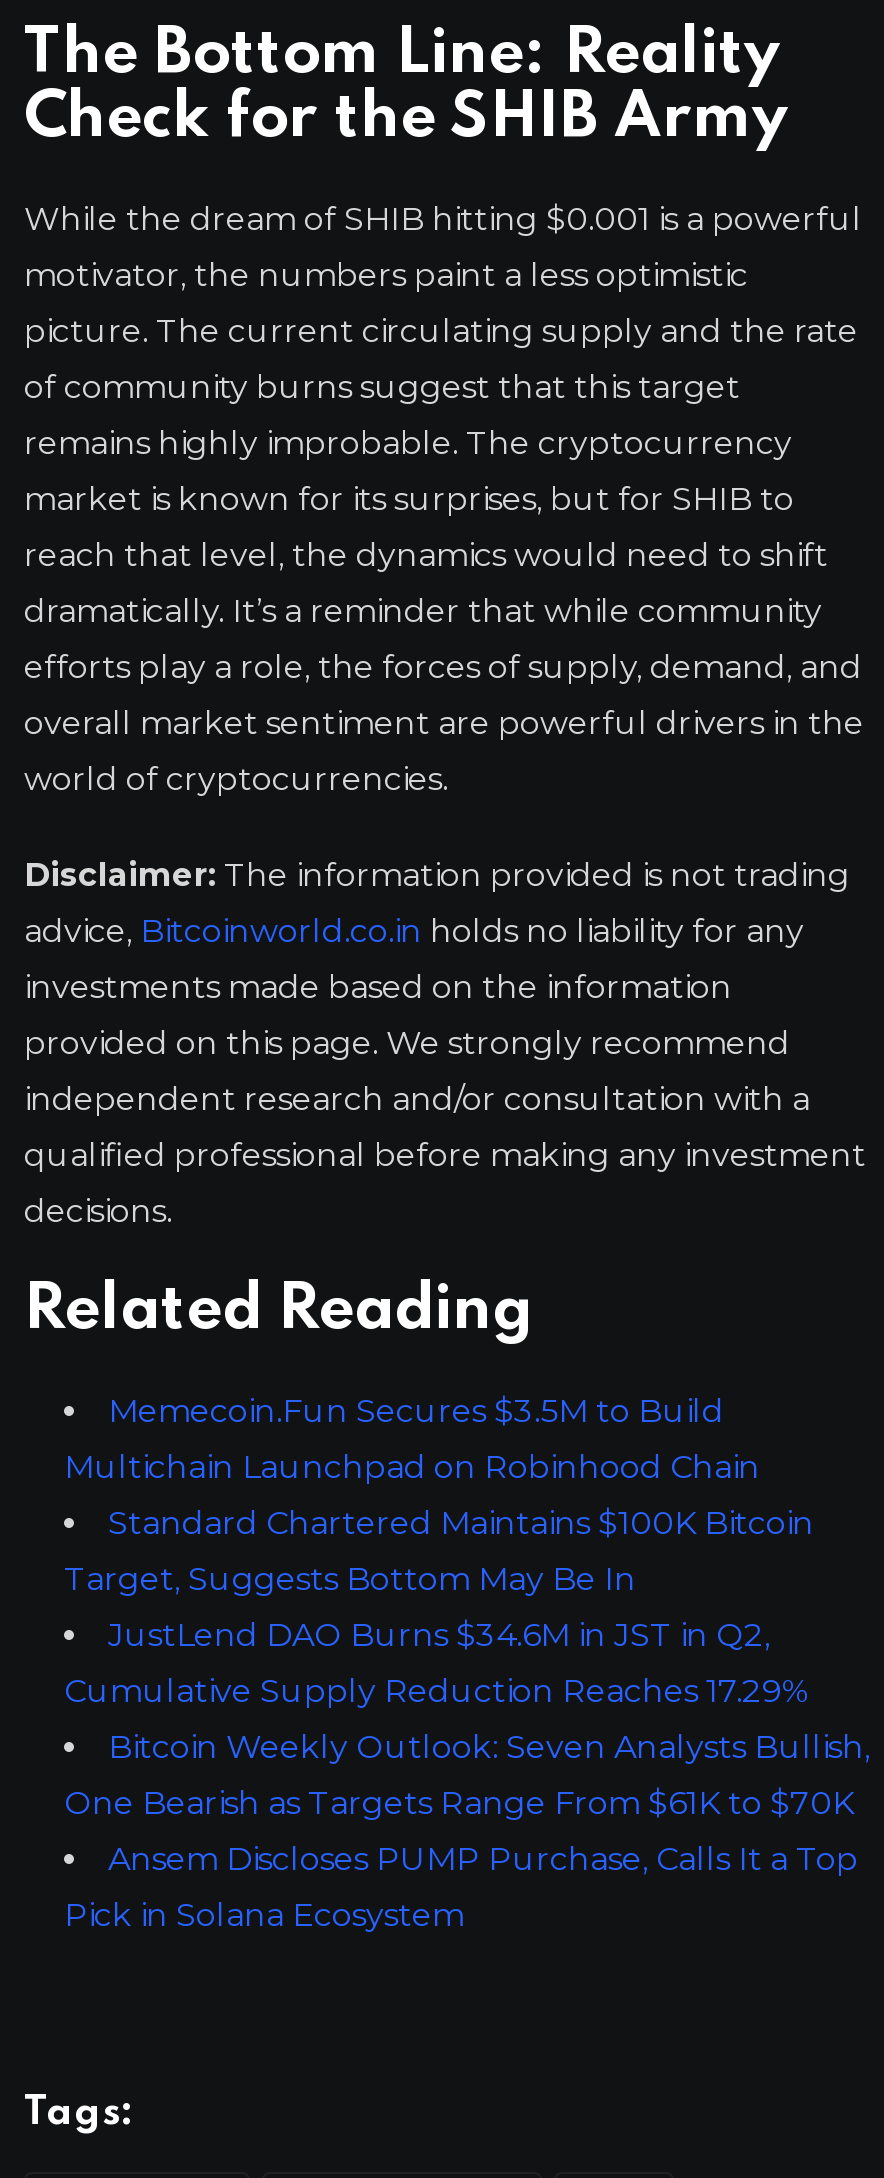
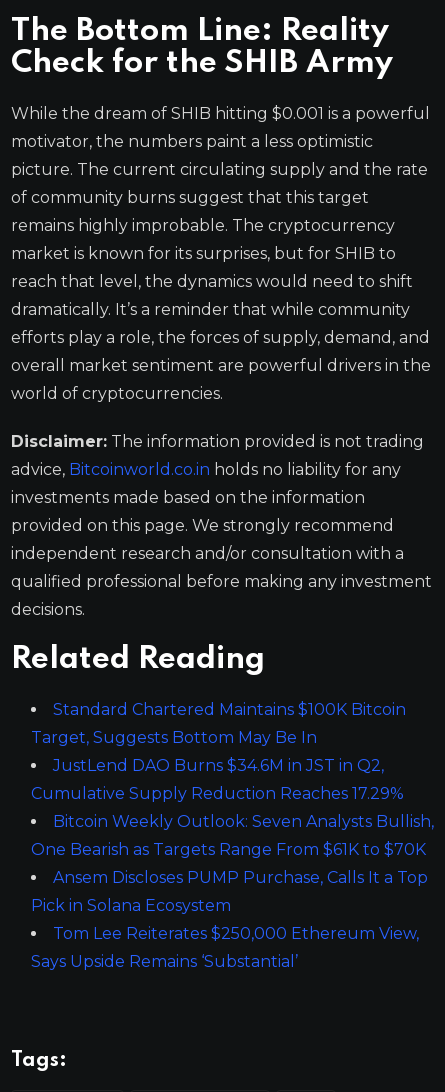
- Memecoin.Fun Secures $3.5M to Build
- Multichain Launchpad on Robinhood Chain

moved up: Standard Chartered Maintains $100K Bitcoin | Target, Suggests Bottom May Be In | JustLend DAO Burns $34.6M in JST in Q2, | Cumulative Supply Reduction Reaches 17.29% | Bitcoin Weekly Outlook: Seven Analysts Bullish, | One Bearish as Targets Range From $61K to $70K | Ansem Discloses PUMP Purchase, Calls It a Top | Pick in Solana Ecosystem

+ Tom Lee Reiterates $250,000 Ethereum View,
+ Says Upside Remains ‘Substantial’
